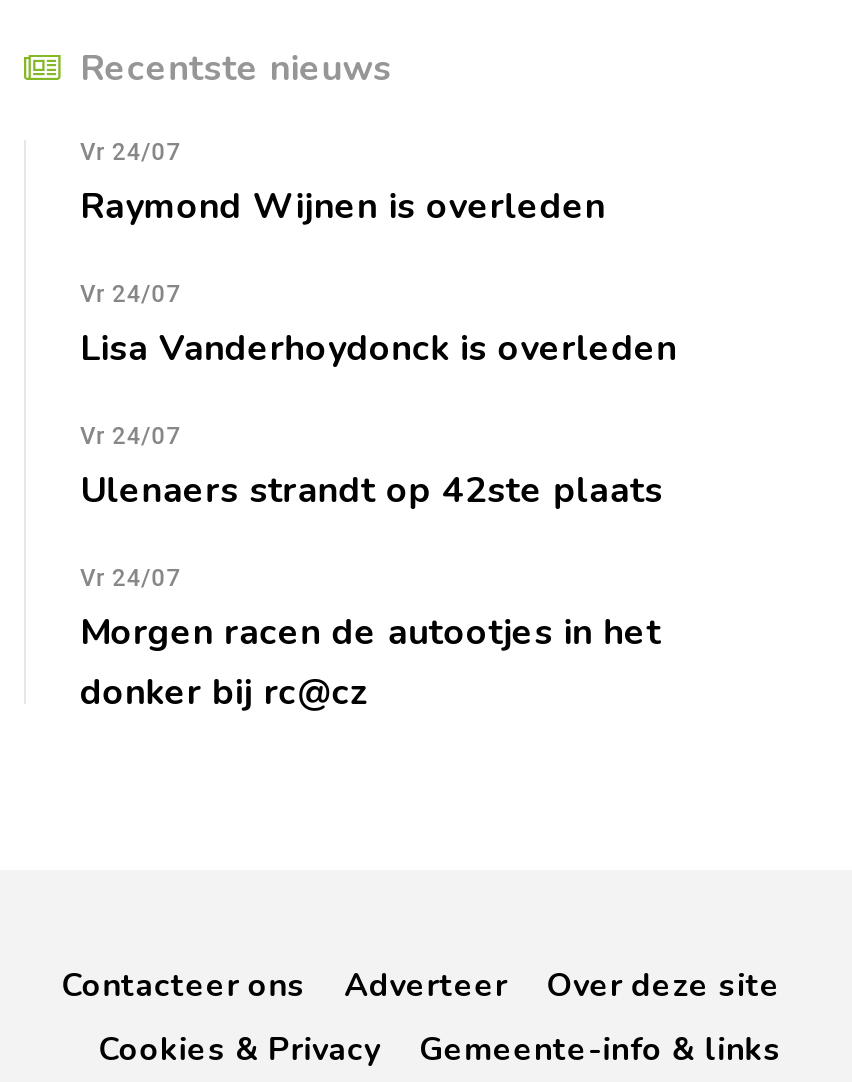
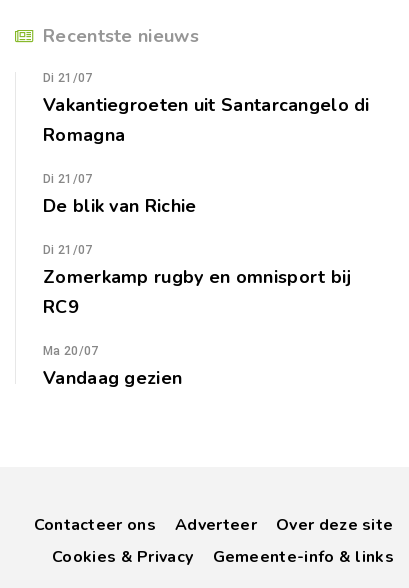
- Vr 24/07
- Raymond Wijnen is overleden
+ Di 21/07
+ Vakantiegroeten uit Santarcangelo di
+ Romagna

- Vr 24/07
- Lisa Vanderhoydonck is overleden
+ Di 21/07
+ De blik van Richie

- Vr 24/07
- Ulenaers strandt op 42ste plaats
+ Di 21/07
+ Zomerkamp rugby en omnisport bij
+ RC9

- Vr 24/07
- Morgen racen de autootjes in het
- donker bij rc@cz
+ Ma 20/07
+ Vandaag gezien
